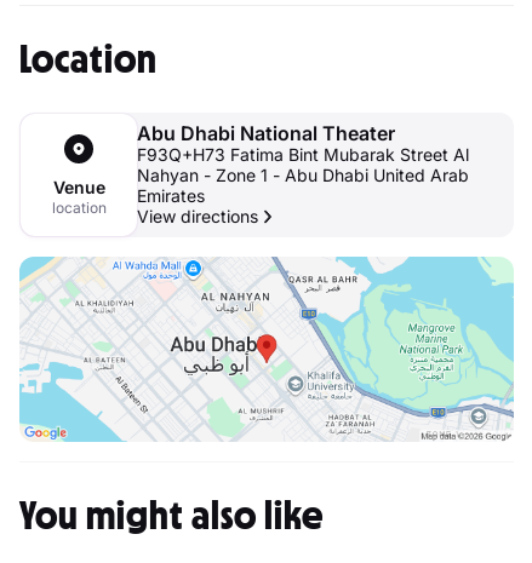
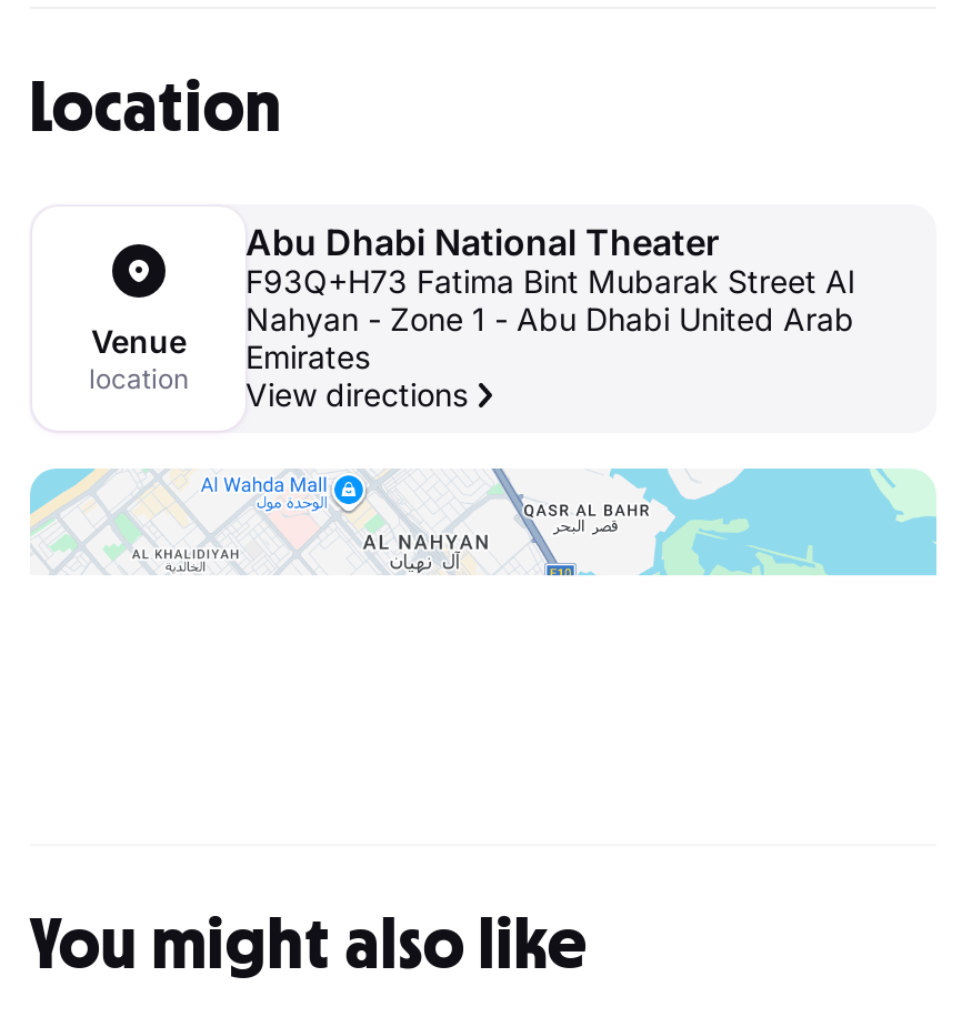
- [image]
